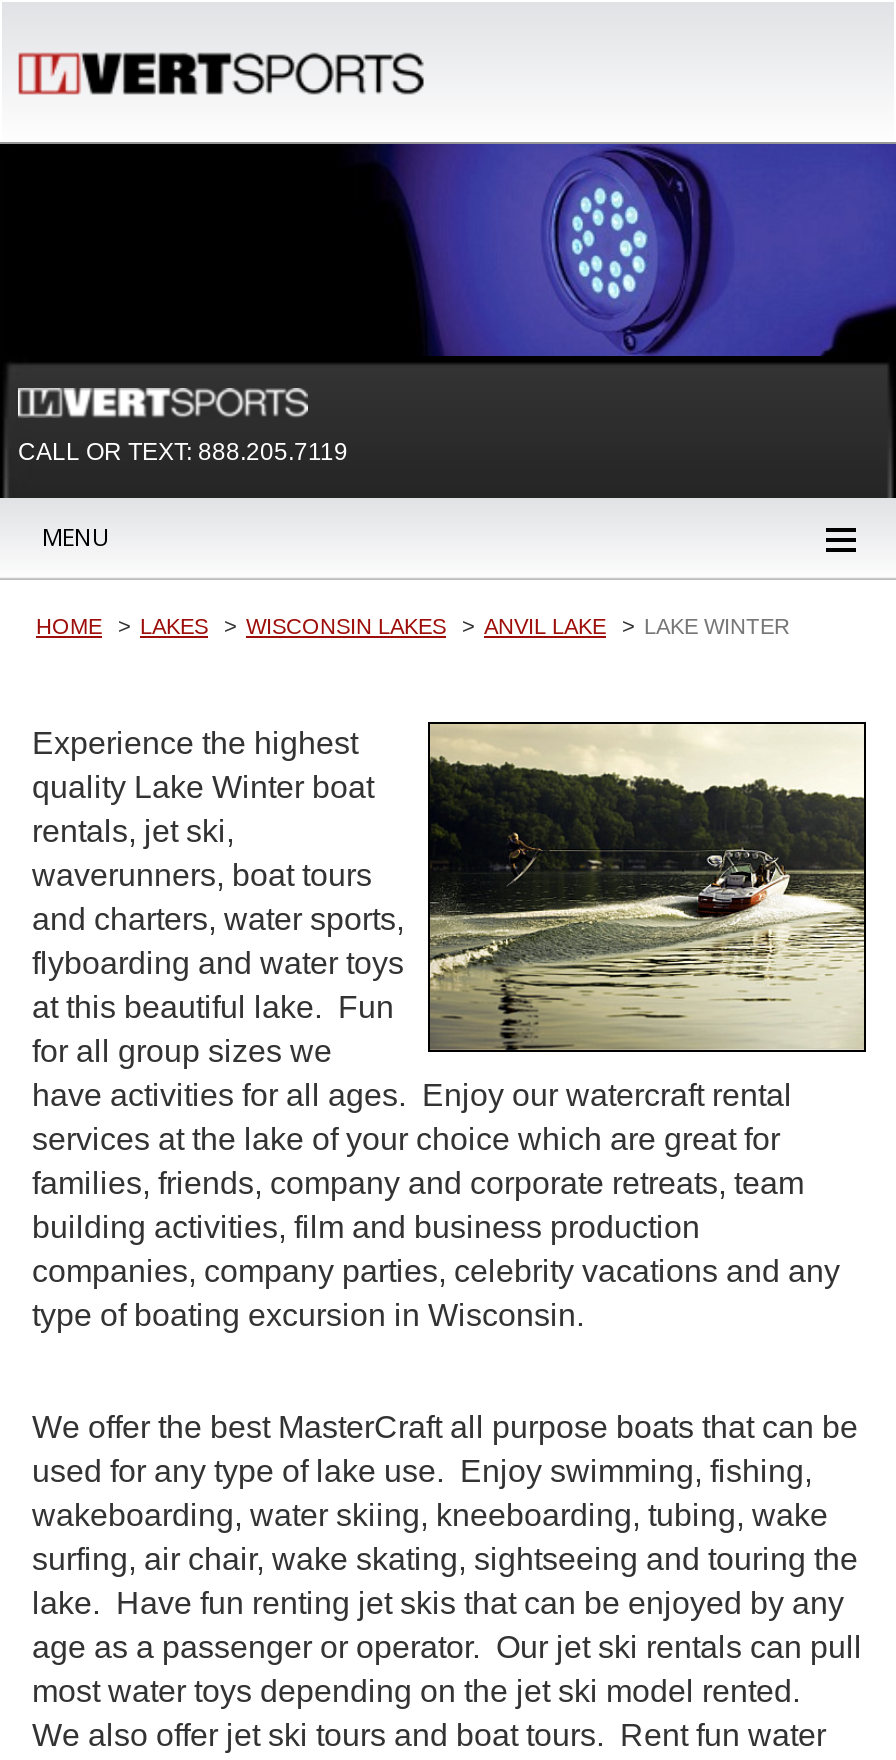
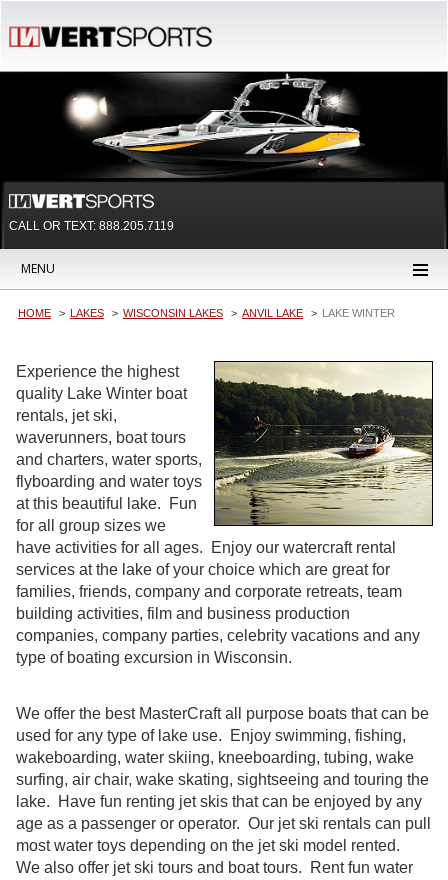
- [image]
+ [image]
